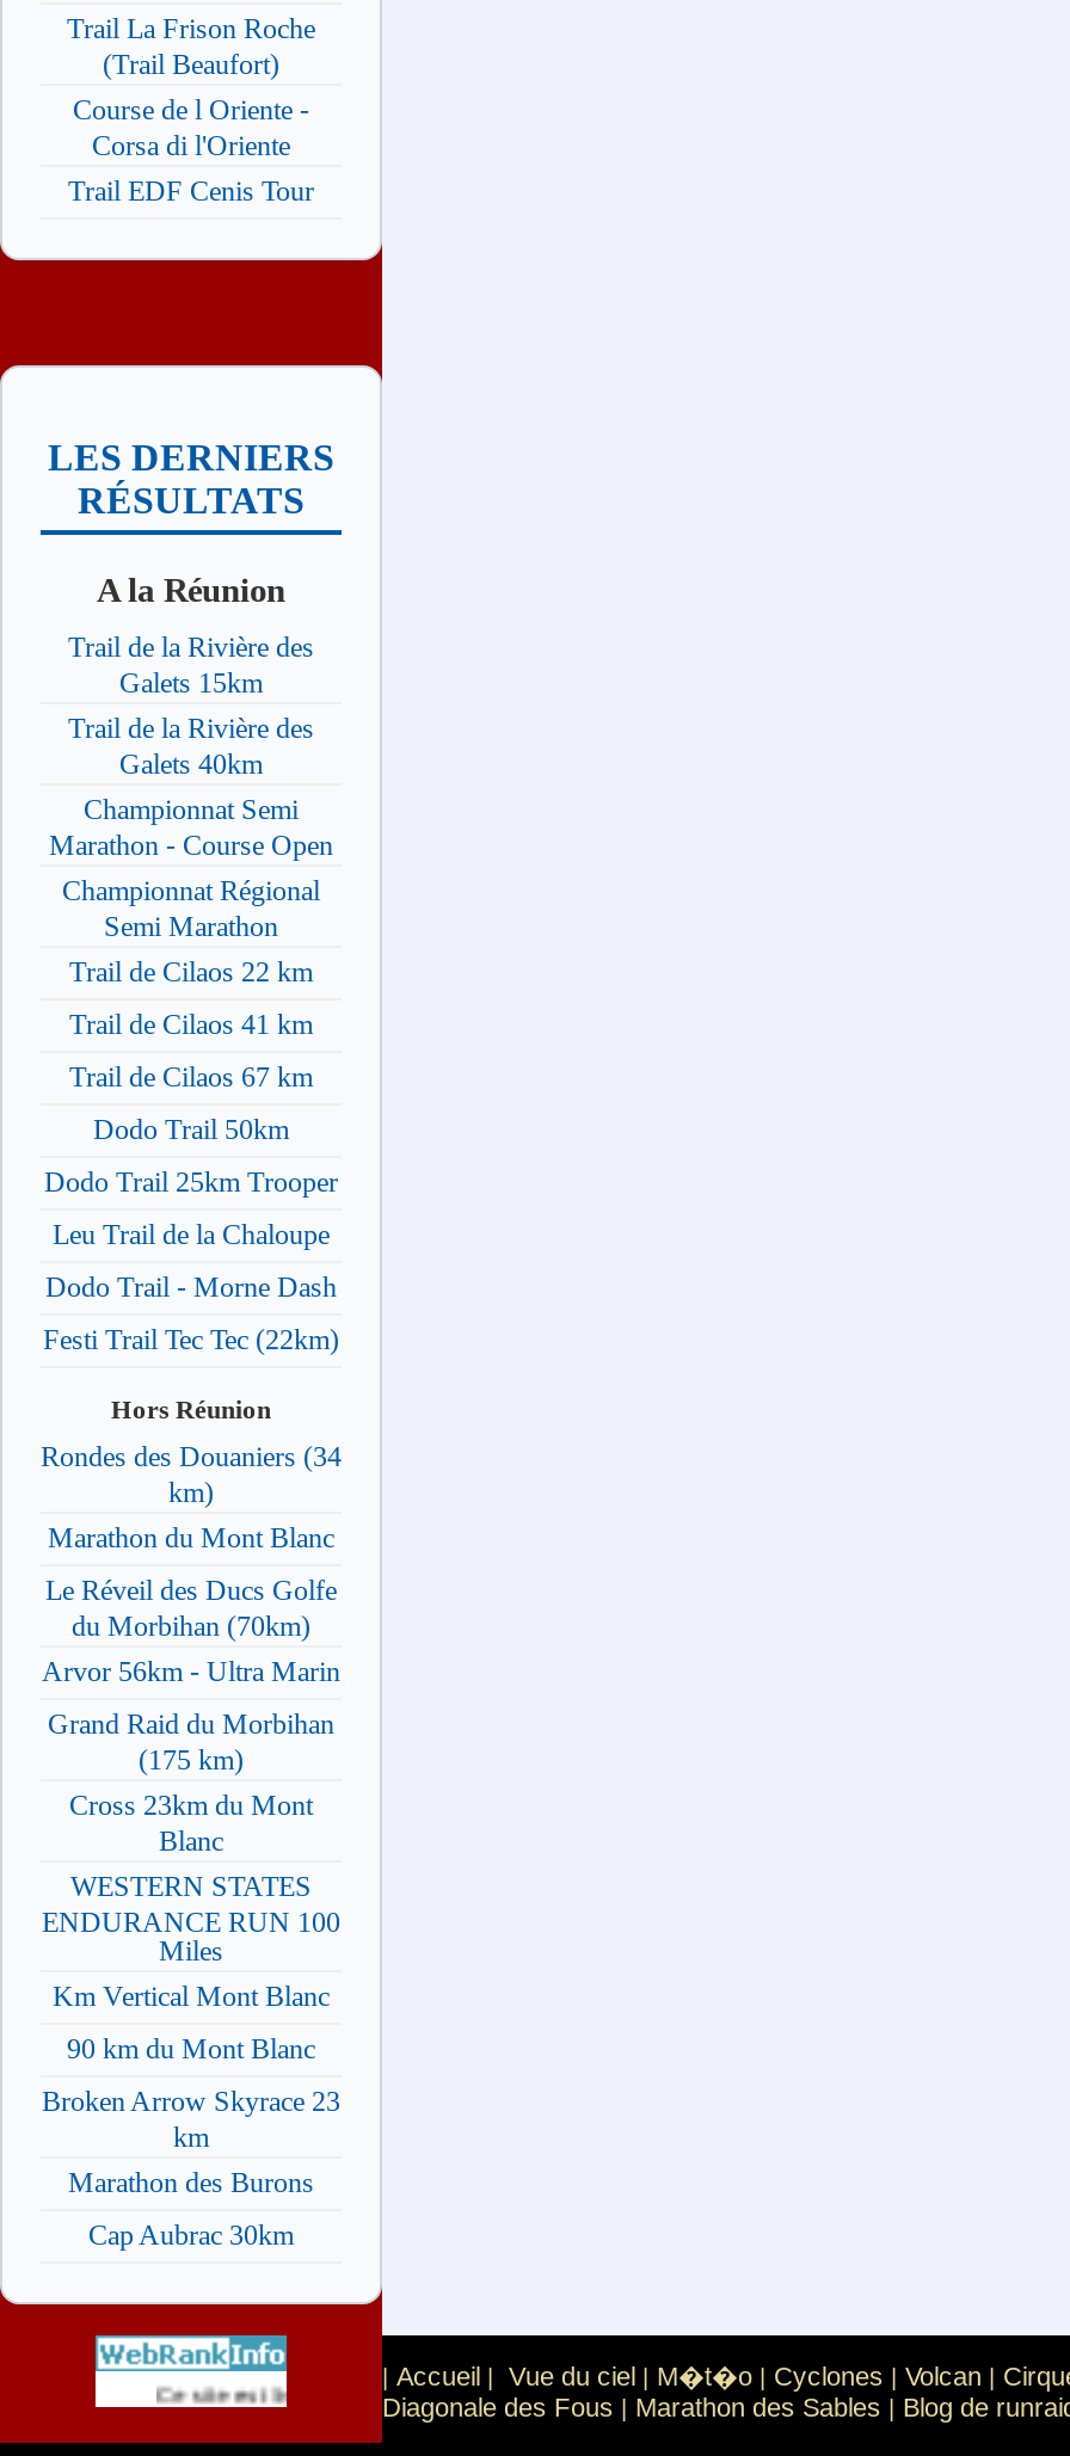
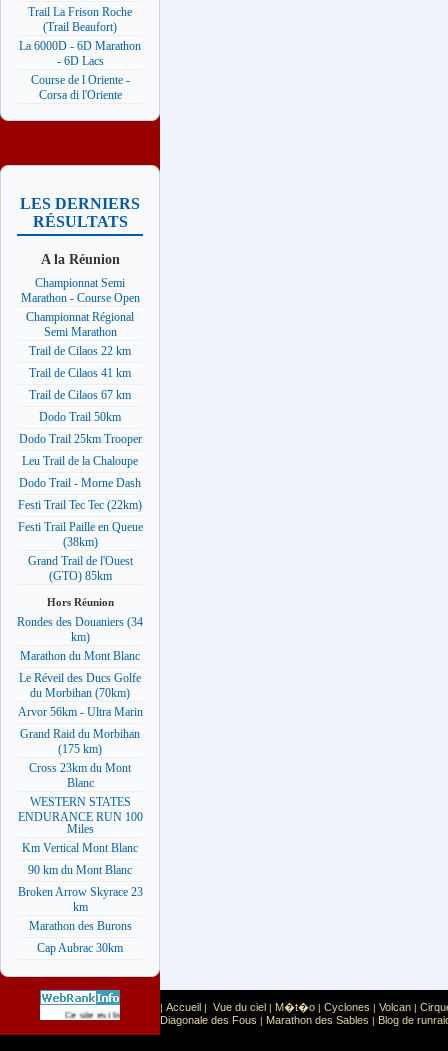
+ La 6000D - 6D Marathon
+ - 6D Lacs

moved down: Course de l Oriente - | Corsa di l'Oriente

- Trail EDF Cenis Tour

- Trail de la Rivière des
- Galets 15km
- Trail de la Rivière des
- Galets 40km

moved up: Championnat Semi | Marathon - Course Open | Championnat Régional | ... | Dodo Trail - Morne Dash | Festi Trail Tec Tec (22km)

+ Festi Trail Paille en Queue
+ (38km)
+ Grand Trail de l'Ouest
+ (GTO) 85km
